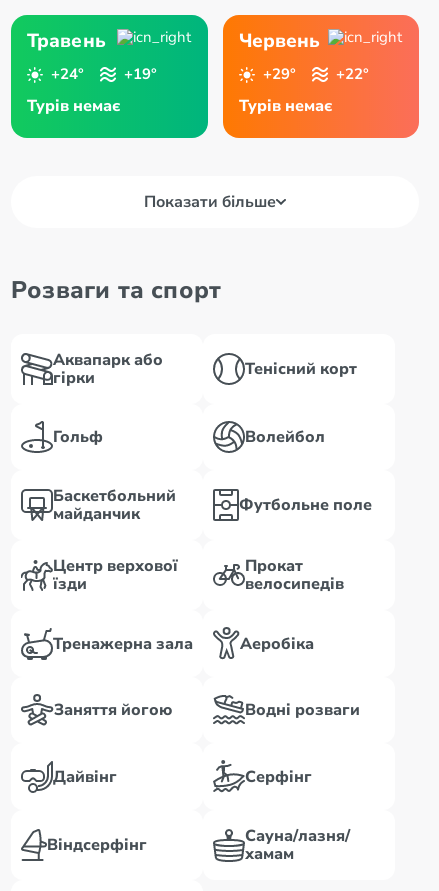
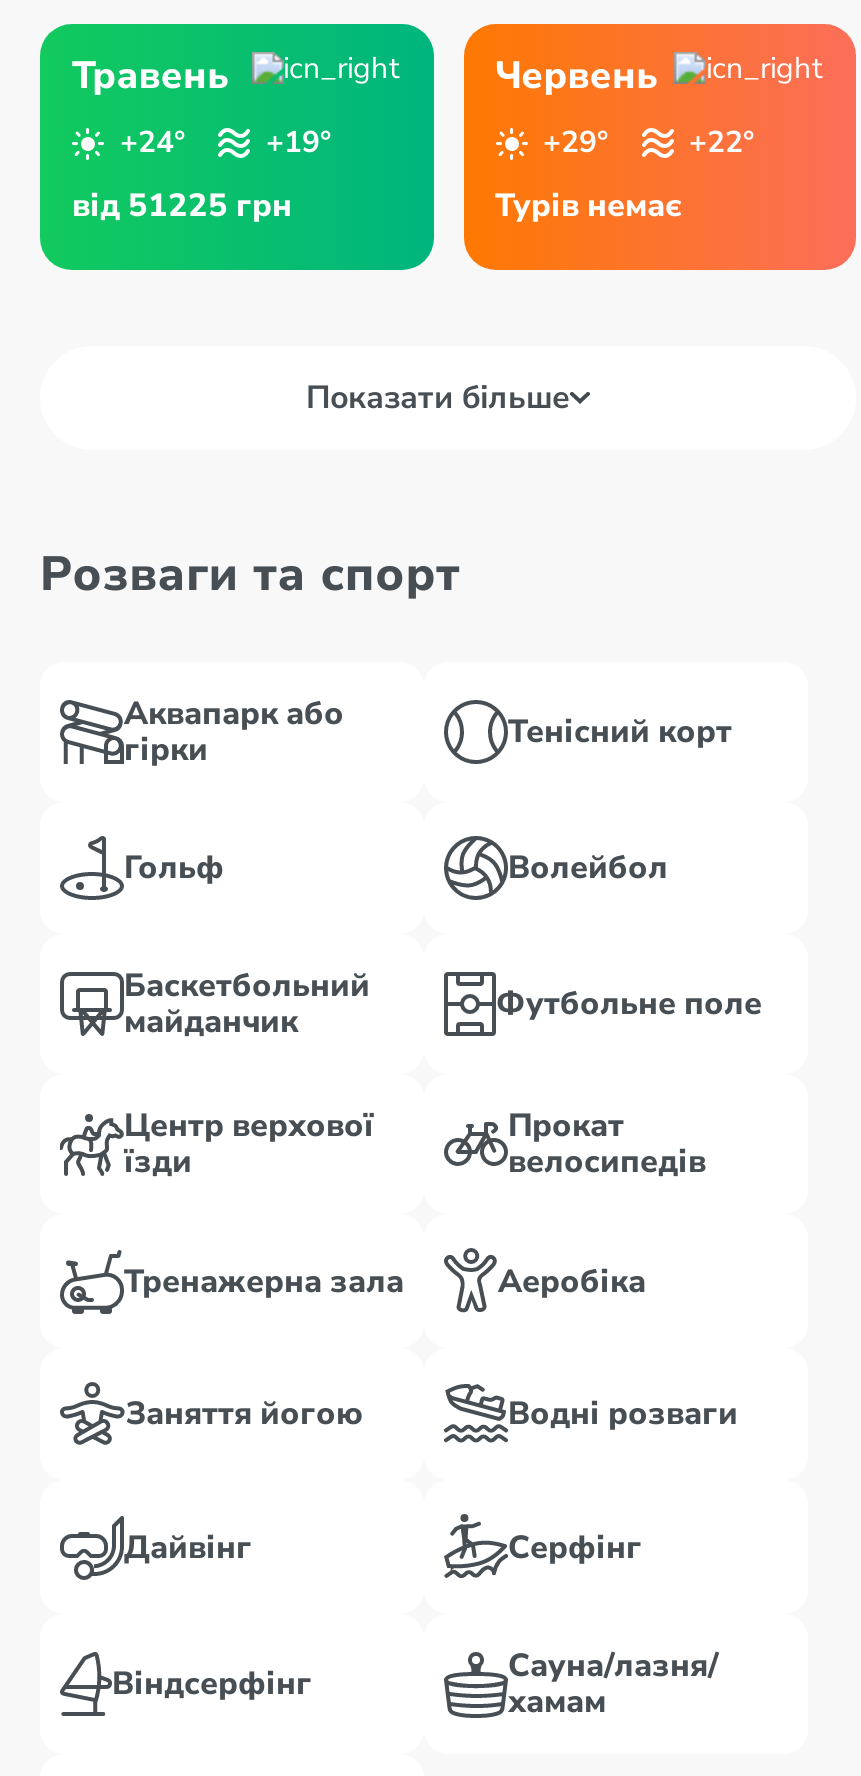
- Турів немає
+ від 51225 грн
